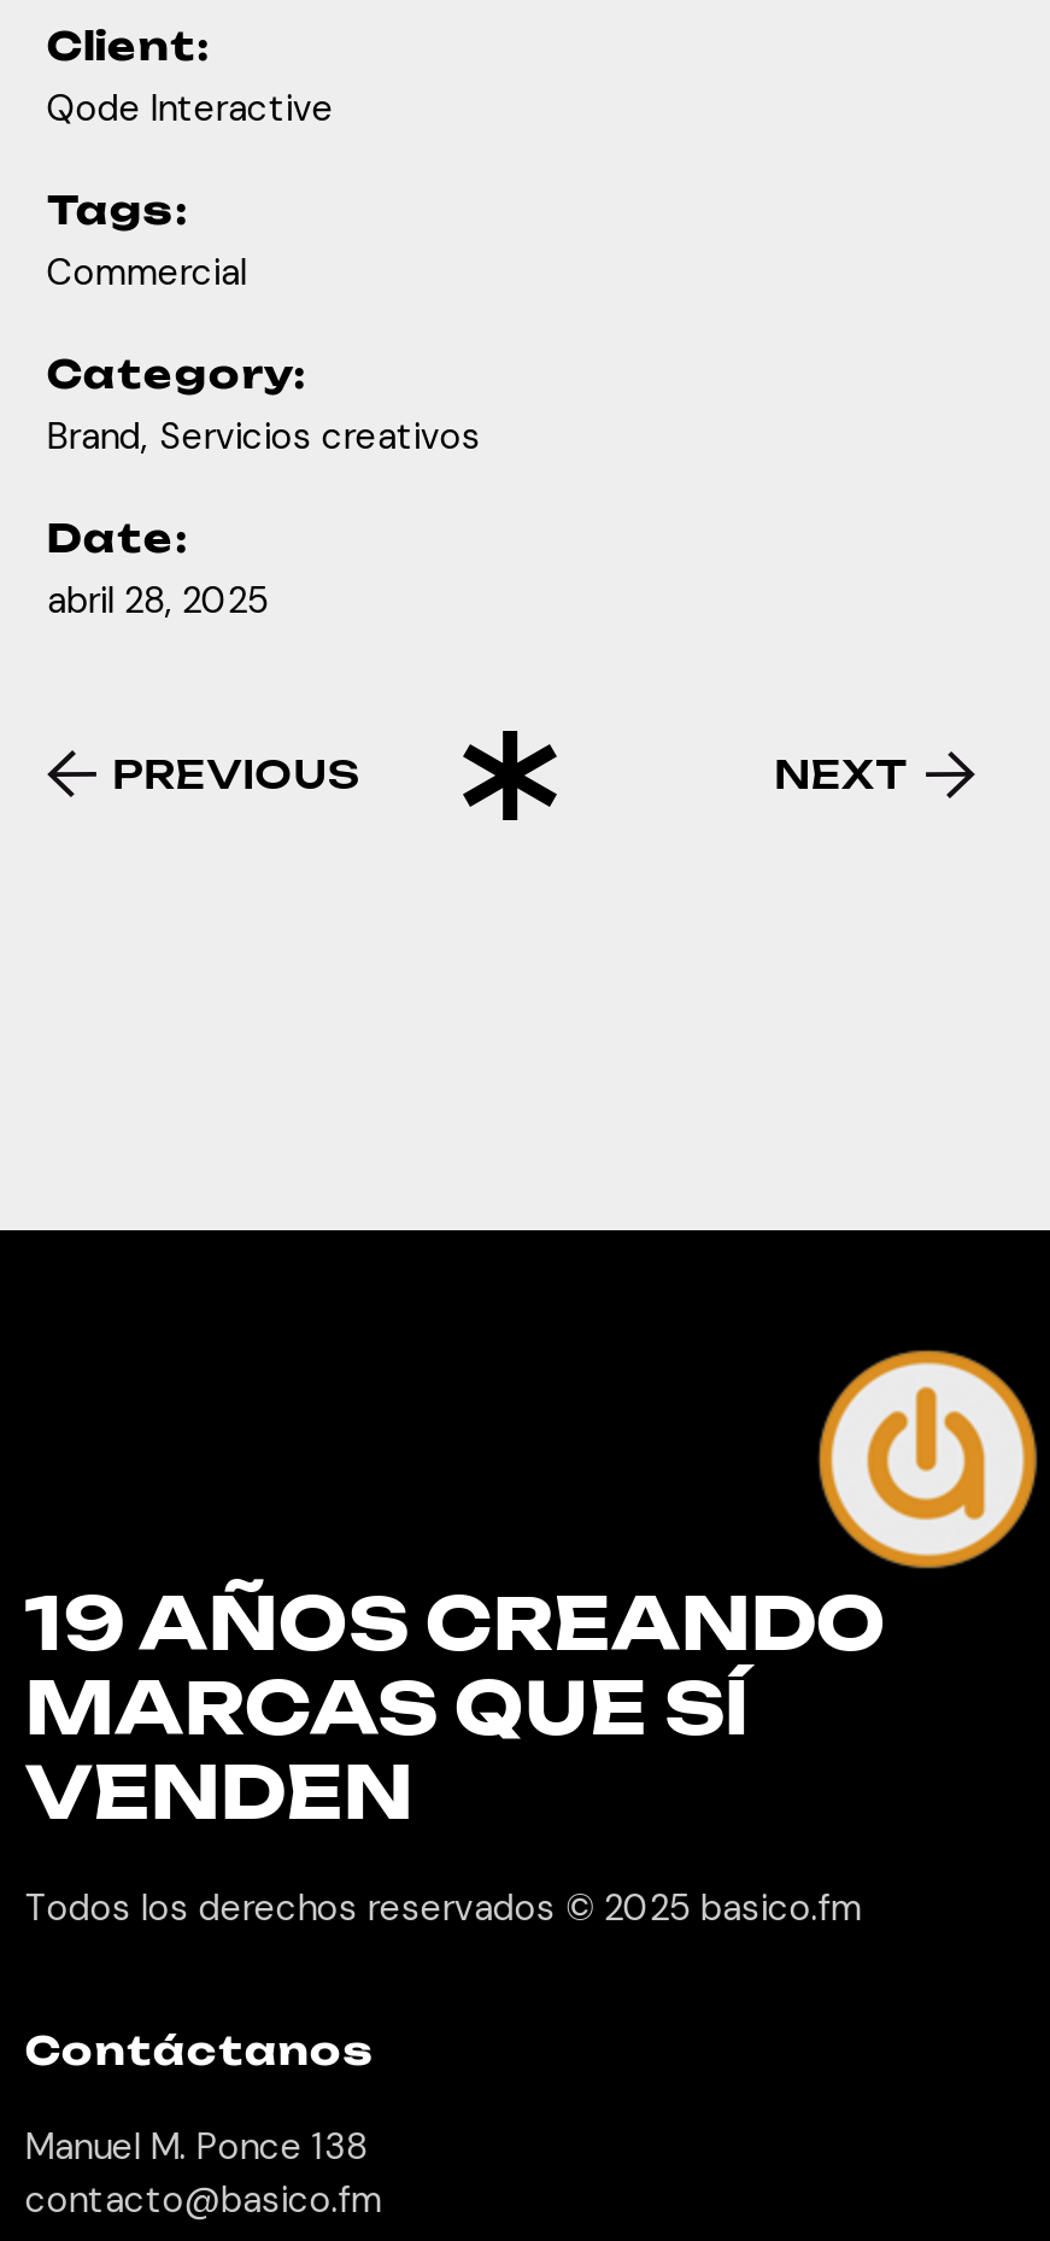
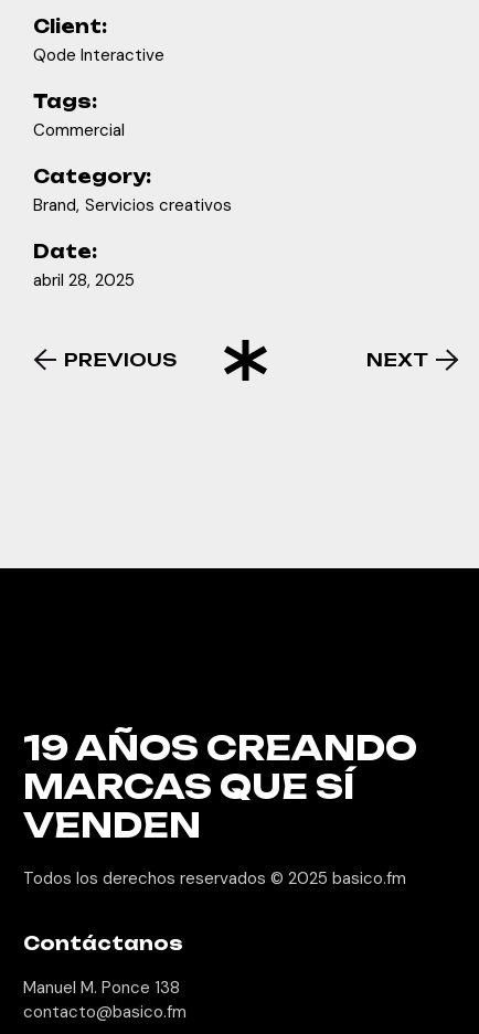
- [image]
